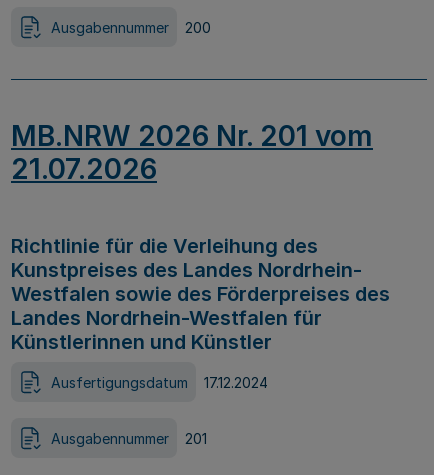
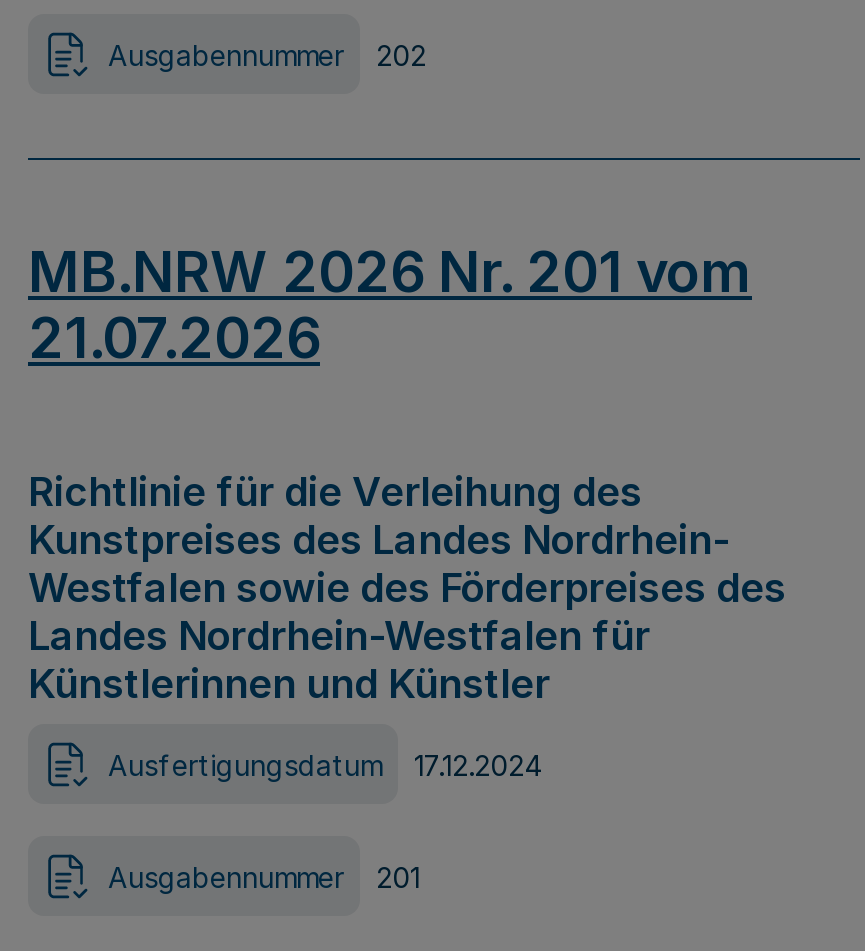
- Ausgabennummer 200
+ Ausgabennummer 202
